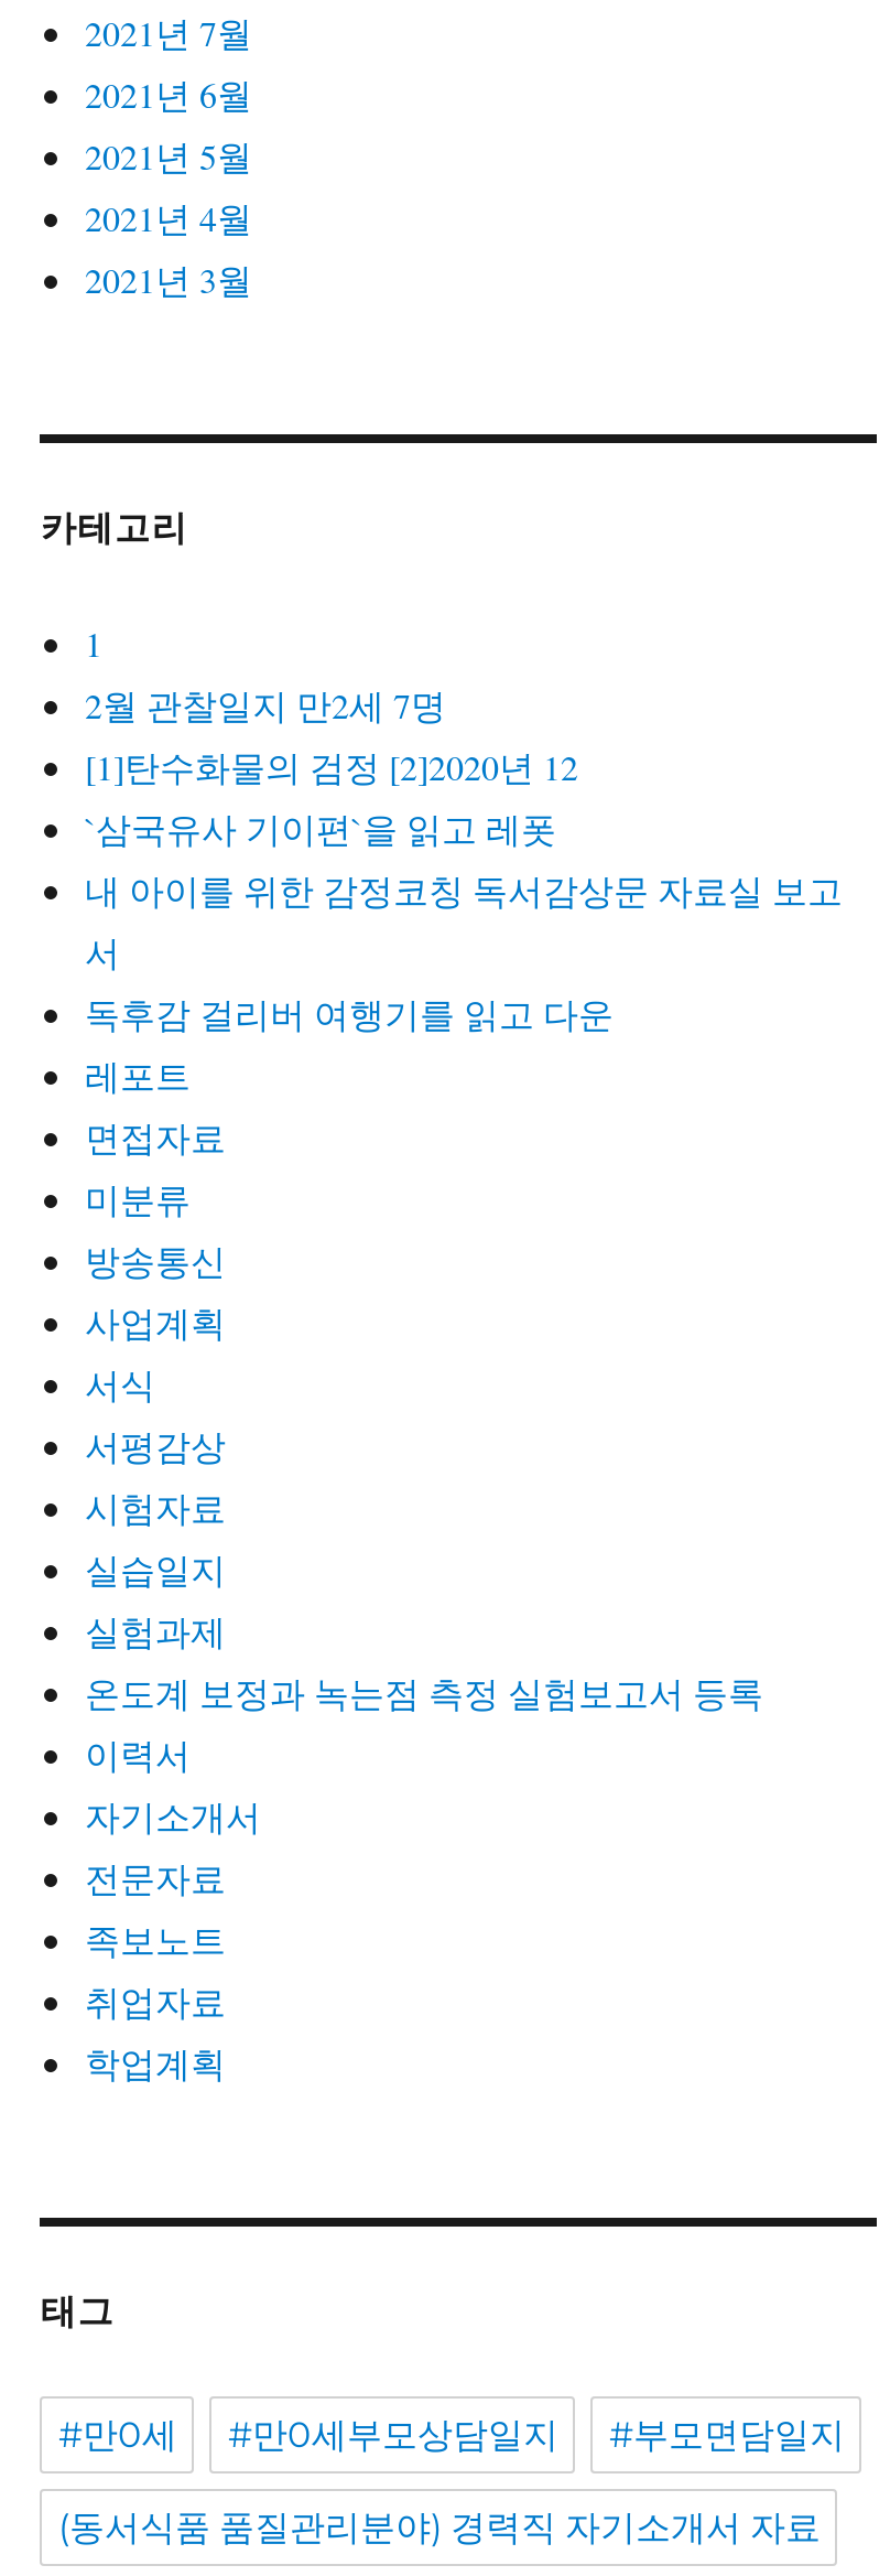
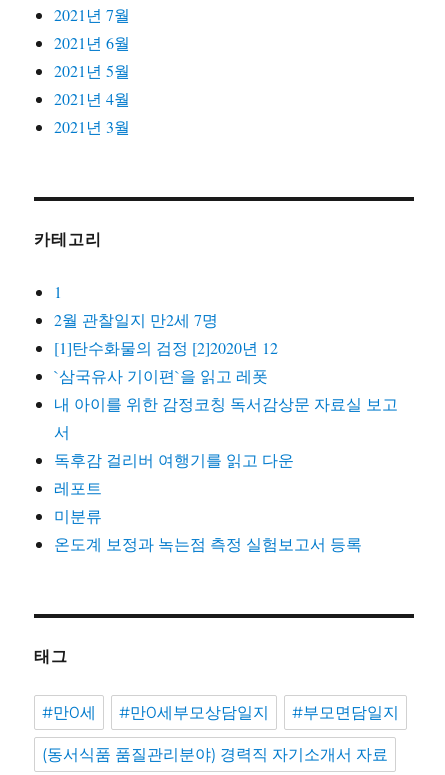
- 면접자료

- 방송통신
- 사업계획
- 서식
- 서평감상
- 시험자료
- 실습일지
- 실험과제

- 이력서
- 자기소개서
- 전문자료
- 족보노트
- 취업자료
- 학업계획
